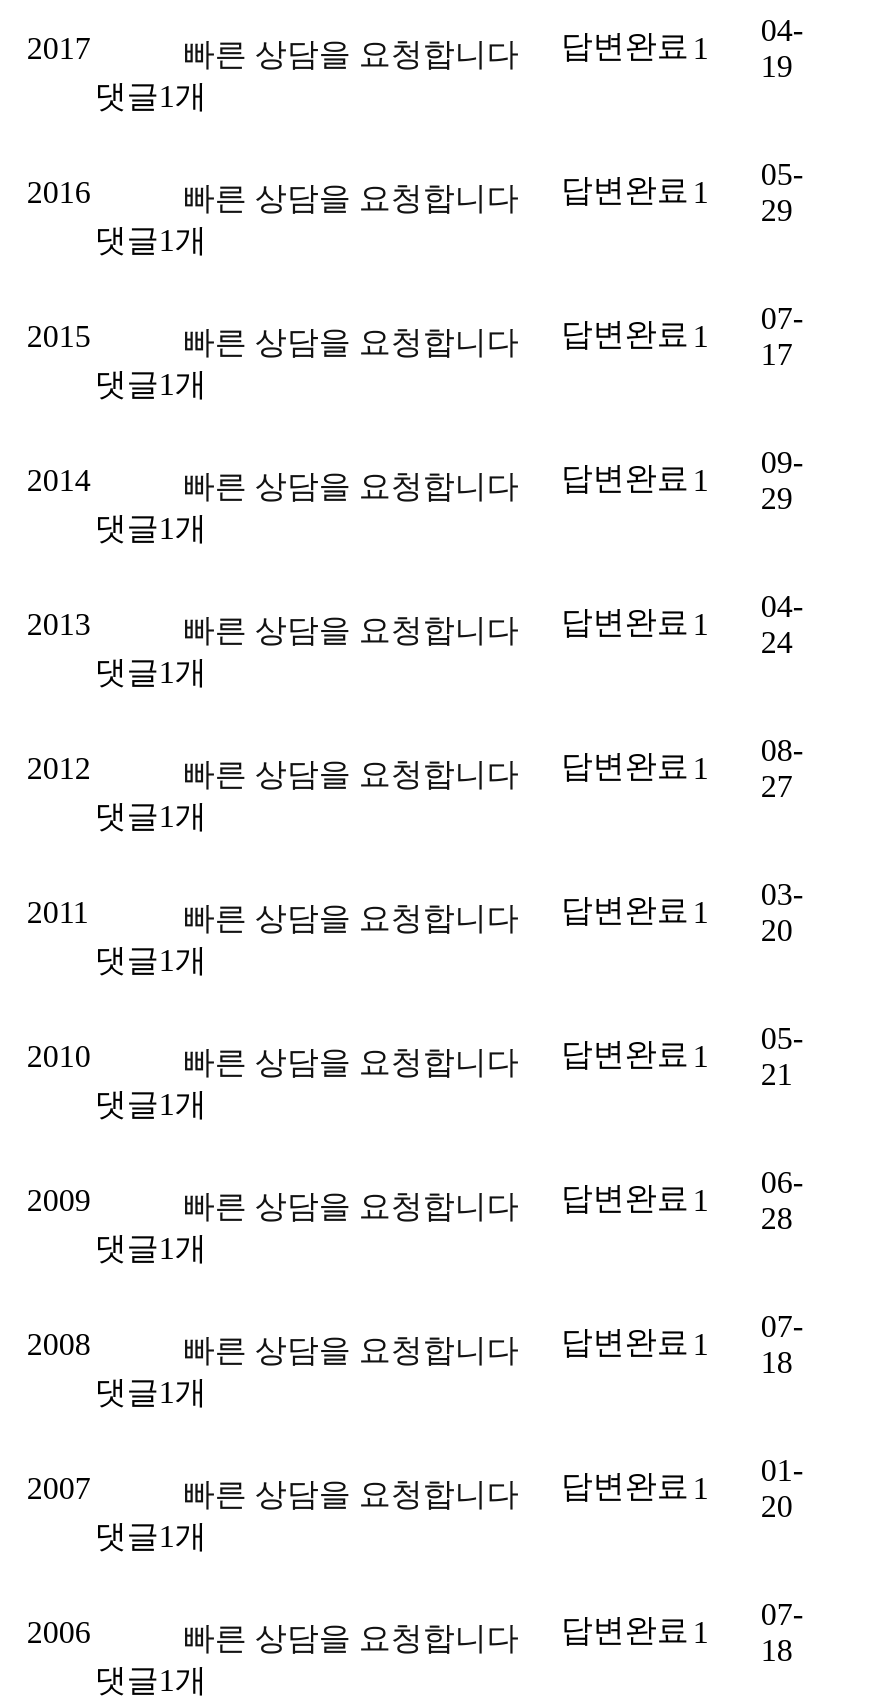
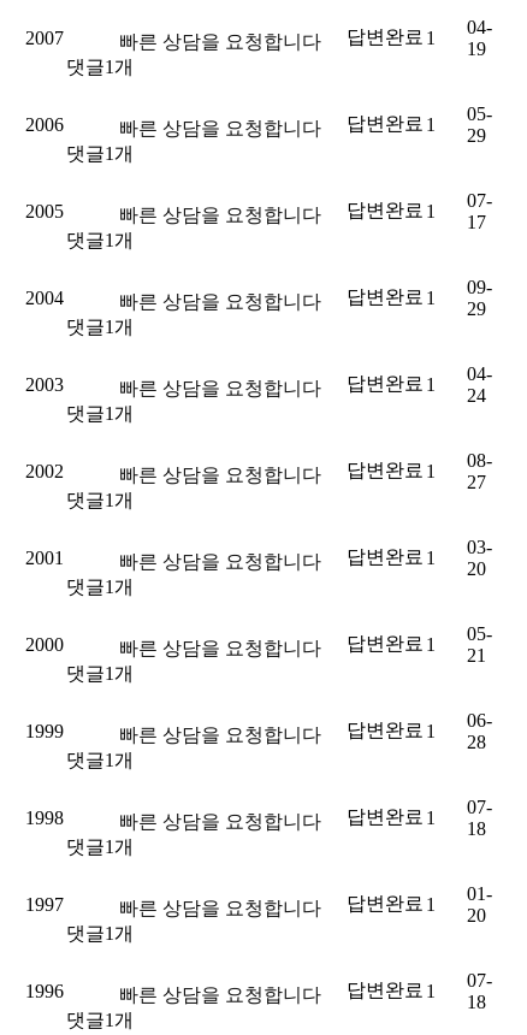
- 2017
+ 2007

- 2016
+ 2006

- 2015
+ 2005

- 2014
+ 2004

- 2013
+ 2003

- 2012
+ 2002

- 2011
+ 2001

- 2010
+ 2000

- 2009
+ 1999

- 2008
+ 1998

- 2007
+ 1997

- 2006
+ 1996
